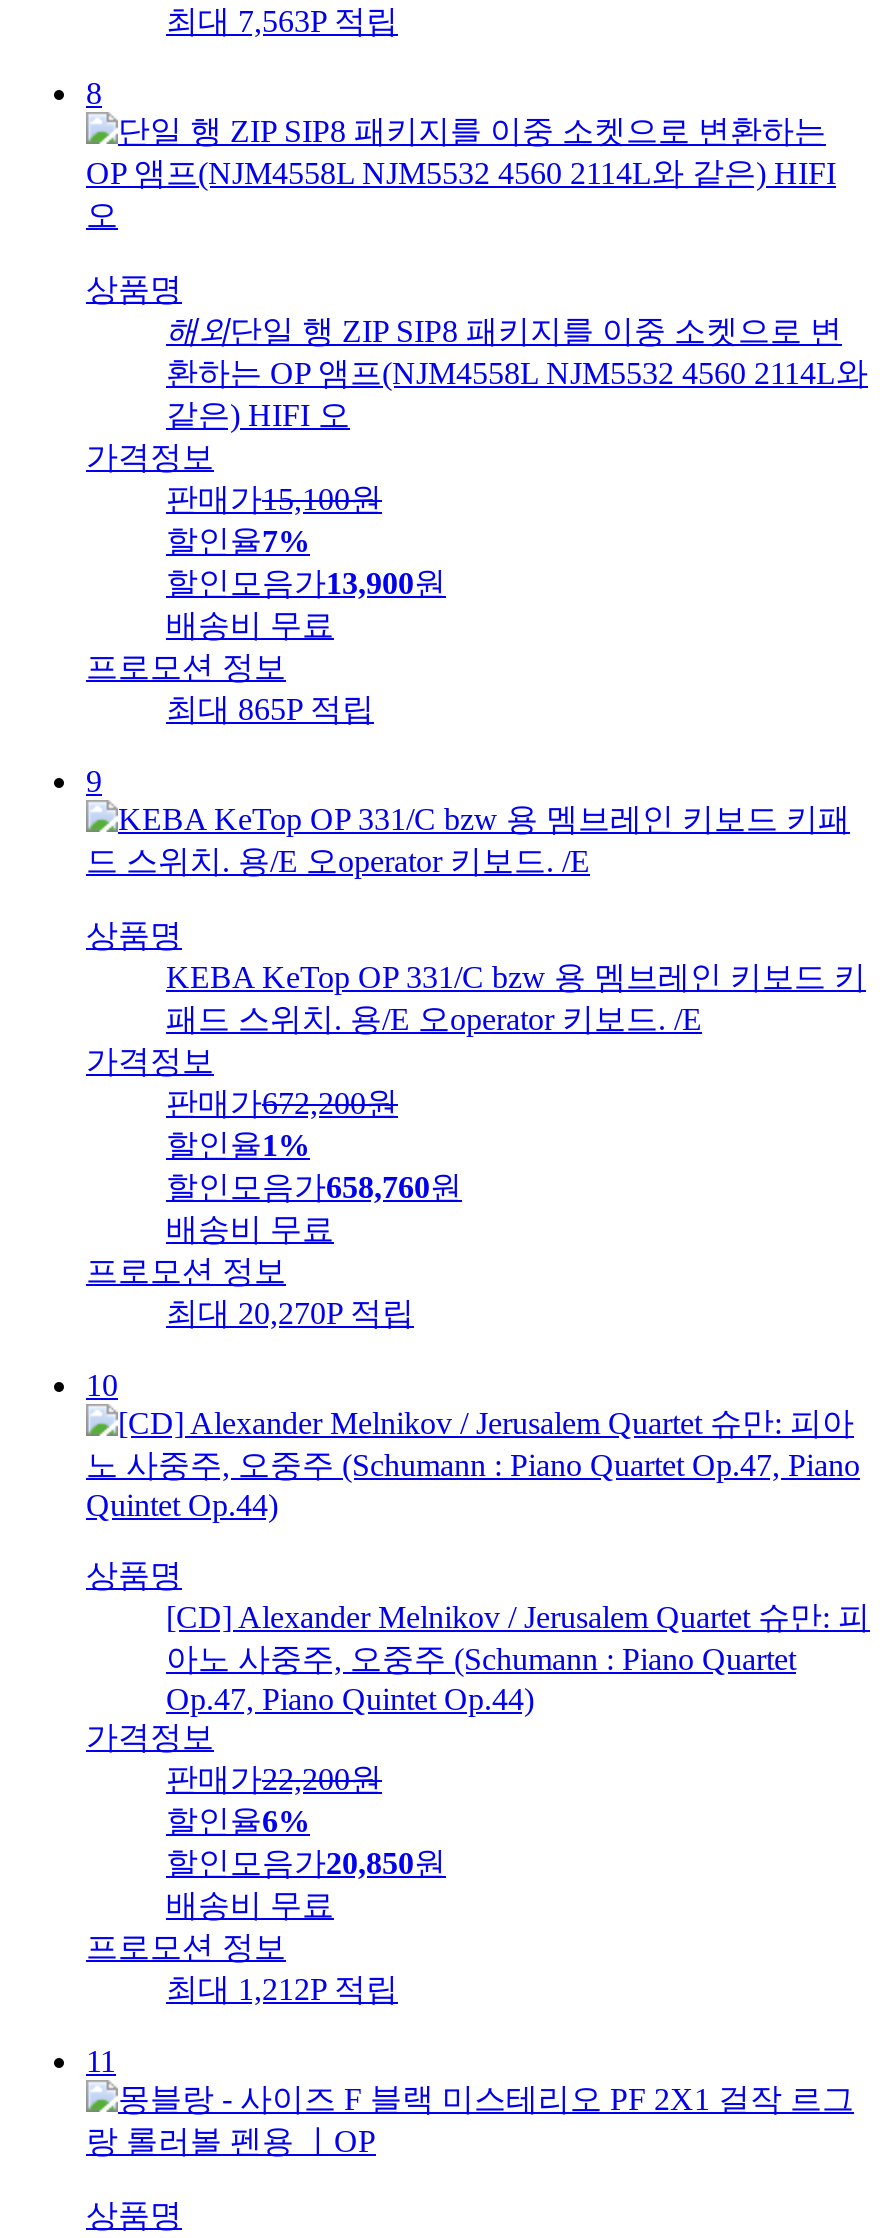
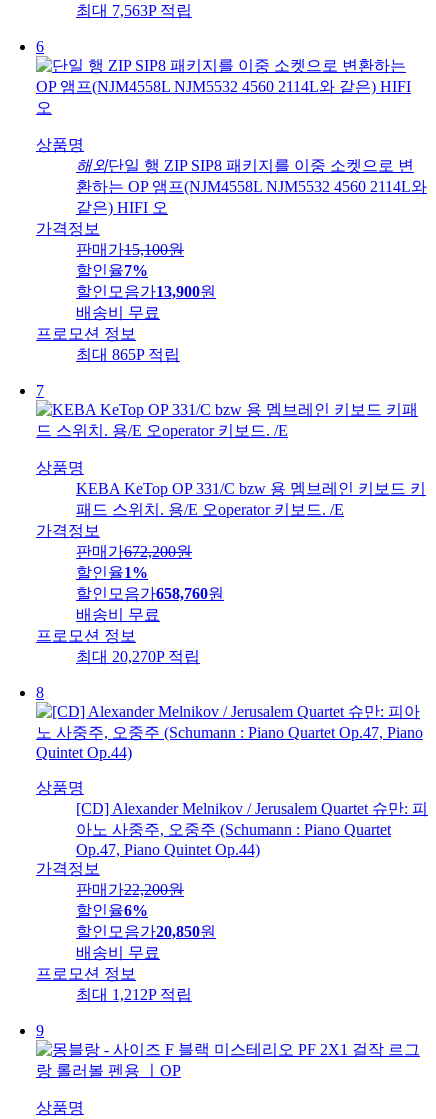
- 8
+ 6

- 9
+ 7

- 10
+ 8

- 11
+ 9
